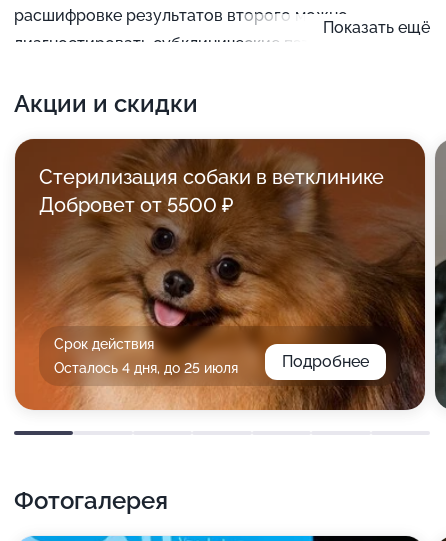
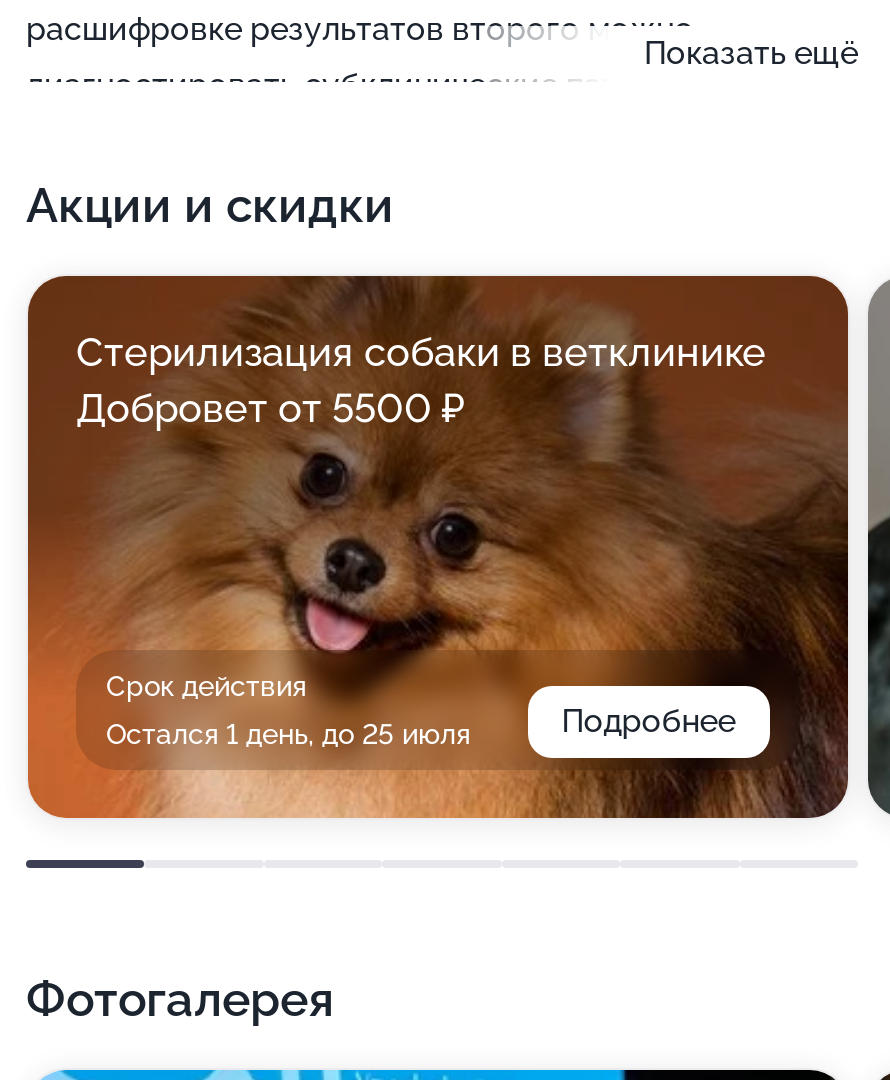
- Осталось 4 дня, до 25 июля
+ Остался 1 день, до 25 июля
